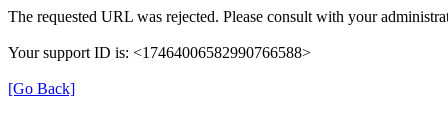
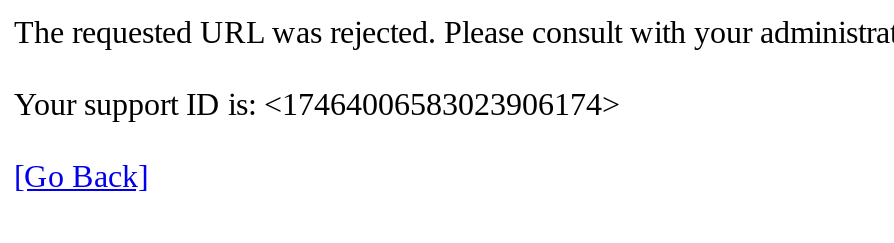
- Your support ID is: <17464006582990766588>
+ Your support ID is: <17464006583023906174>
